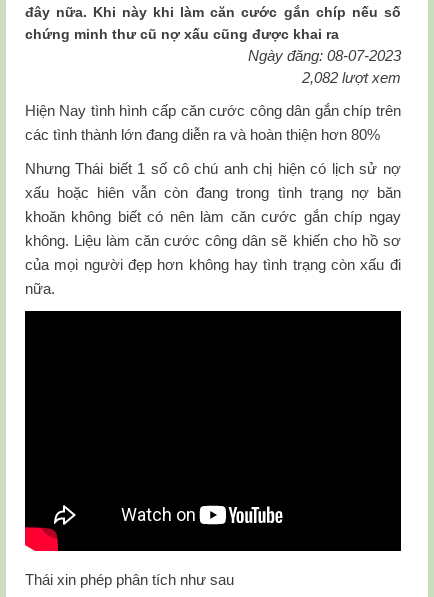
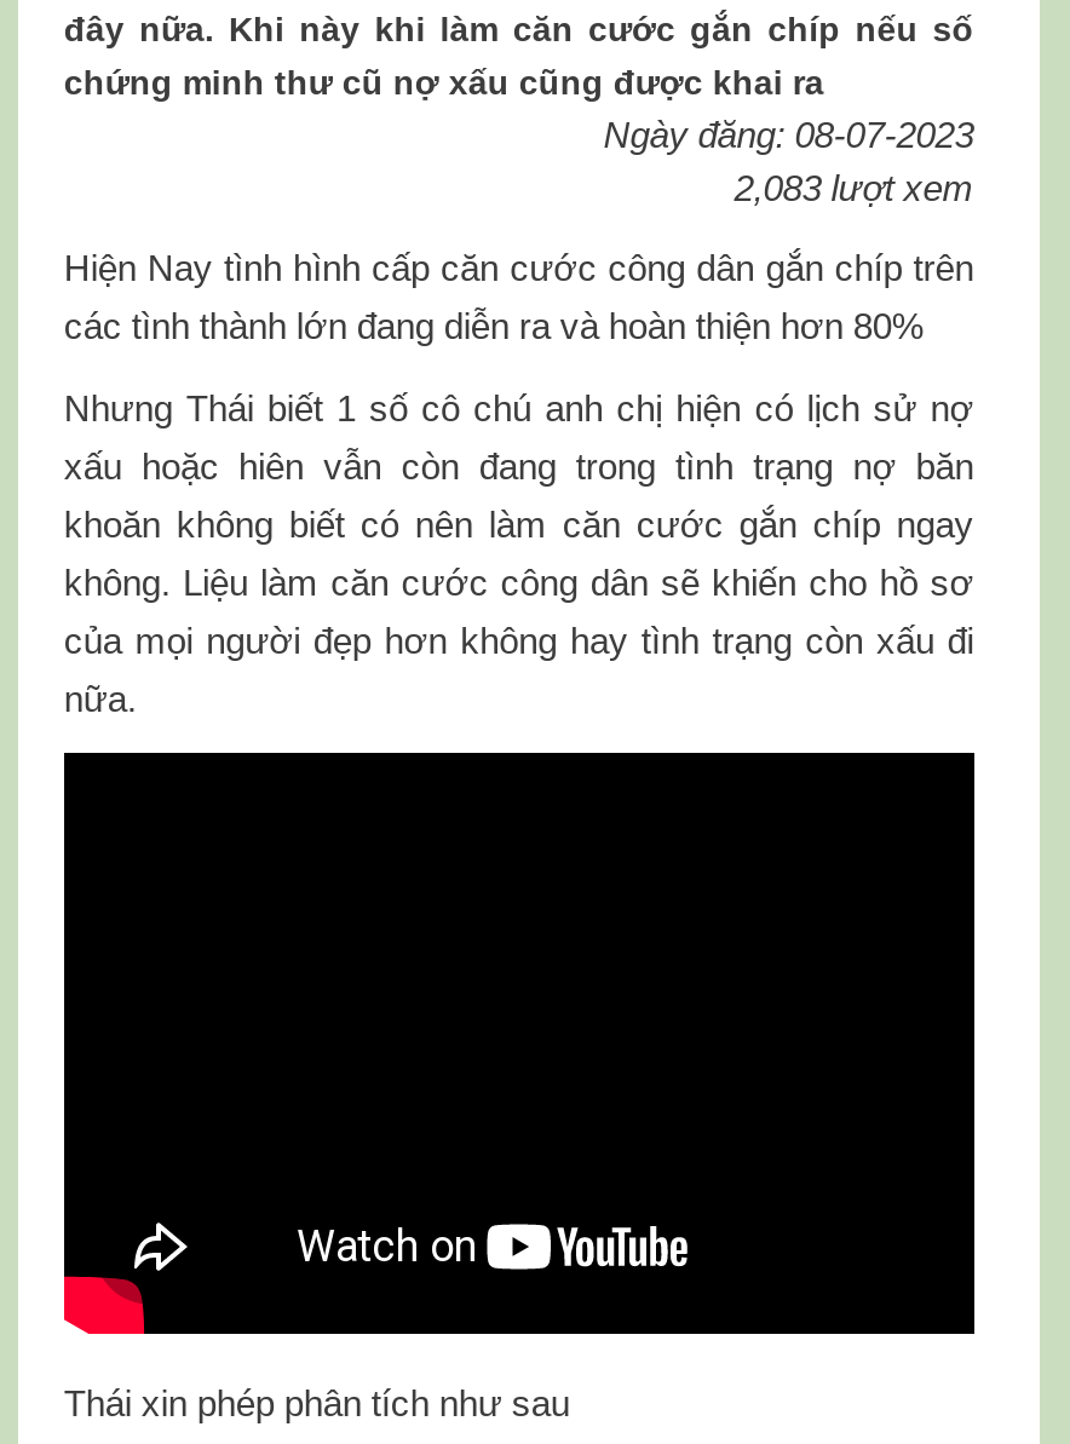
- 2,082 lượt xem
+ 2,083 lượt xem
